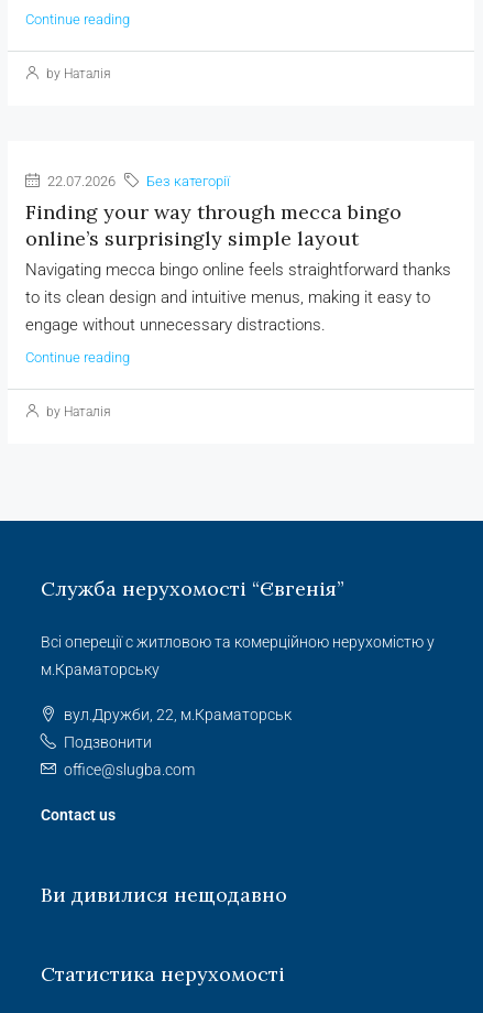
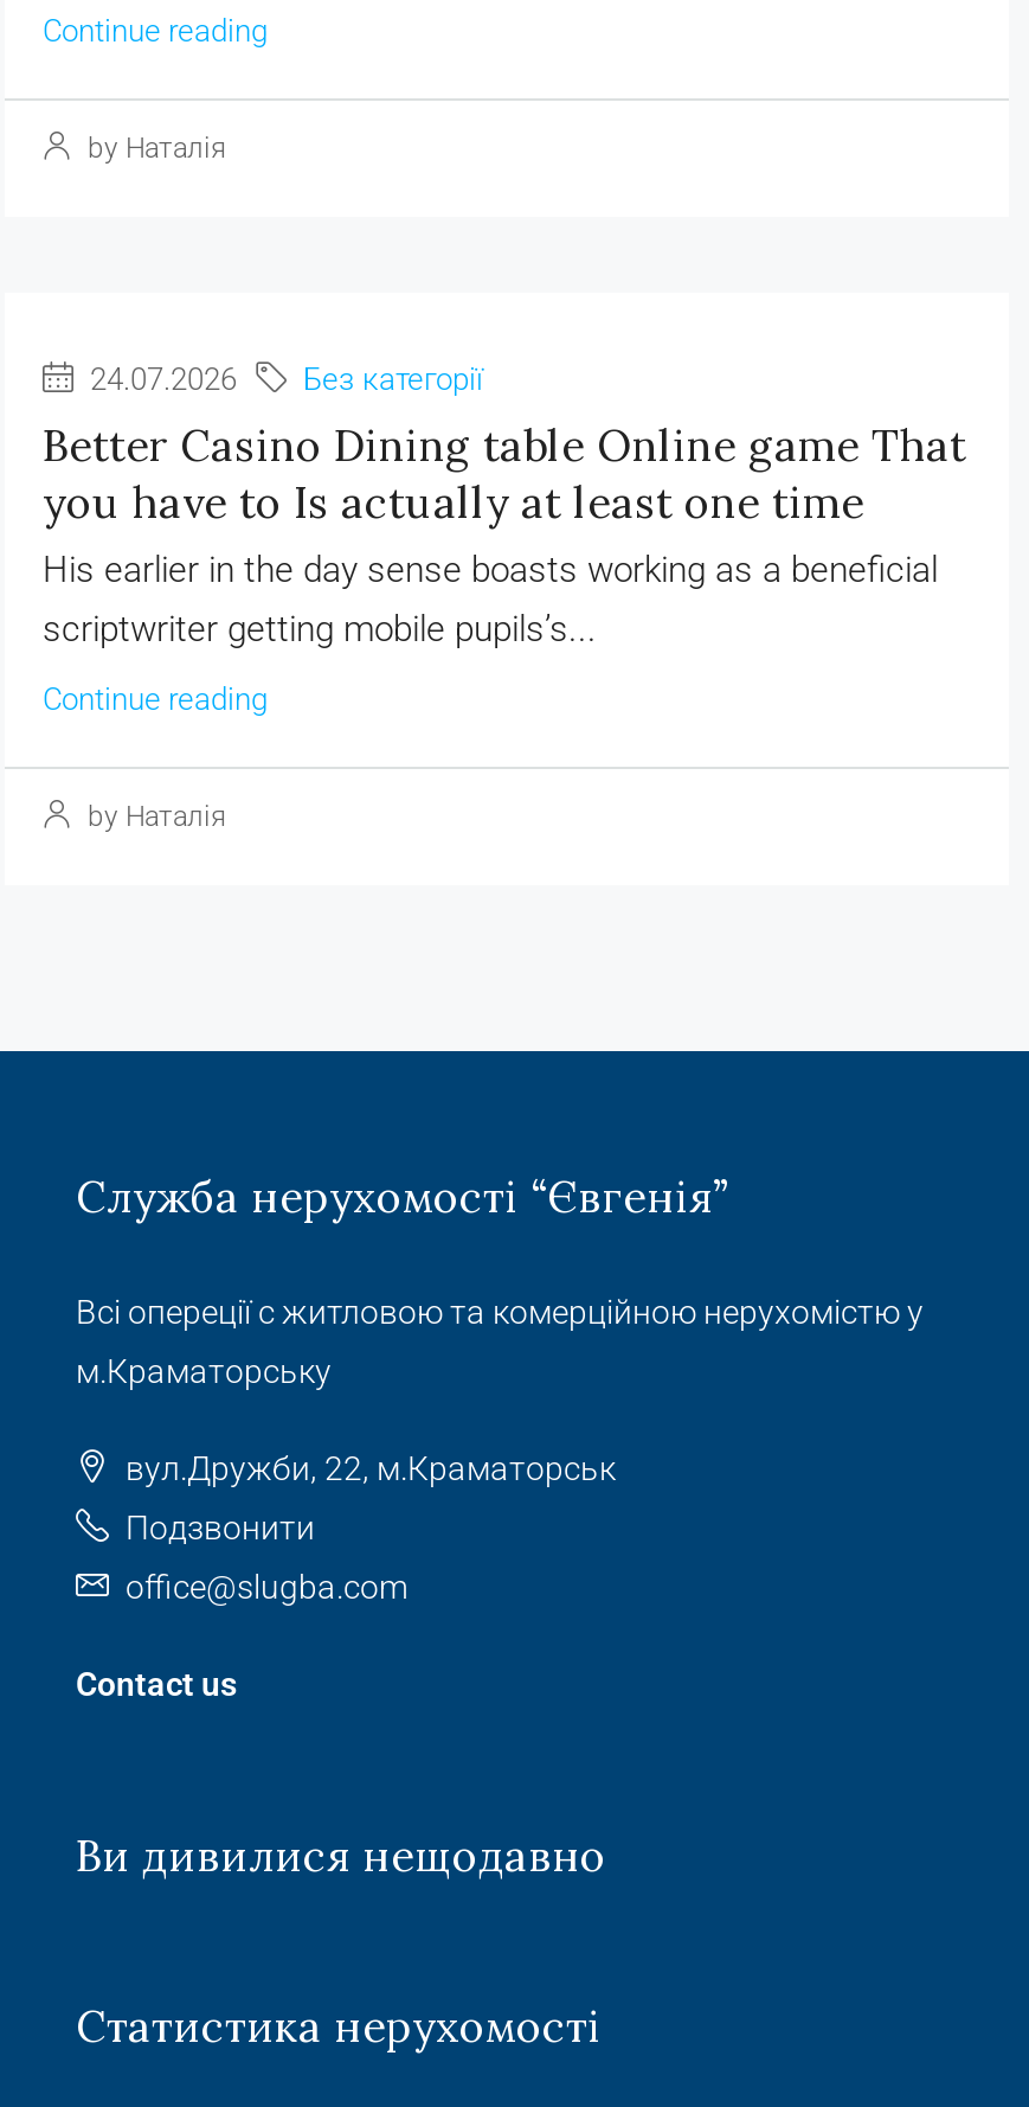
- 22.07.2026 Без категорії
+ 24.07.2026 Без категорії

- Finding your way through mecca bingo
- online’s surprisingly simple layout
- Navigating mecca bingo online feels straightforward thanks
- to its clean design and intuitive menus, making it easy to
- engage without unnecessary distractions.
+ Better Casino Dining table Online game That
+ you have to Is actually at least one time
+ His earlier in the day sense boasts working as a beneficial
+ scriptwriter getting mobile pupils’s...
